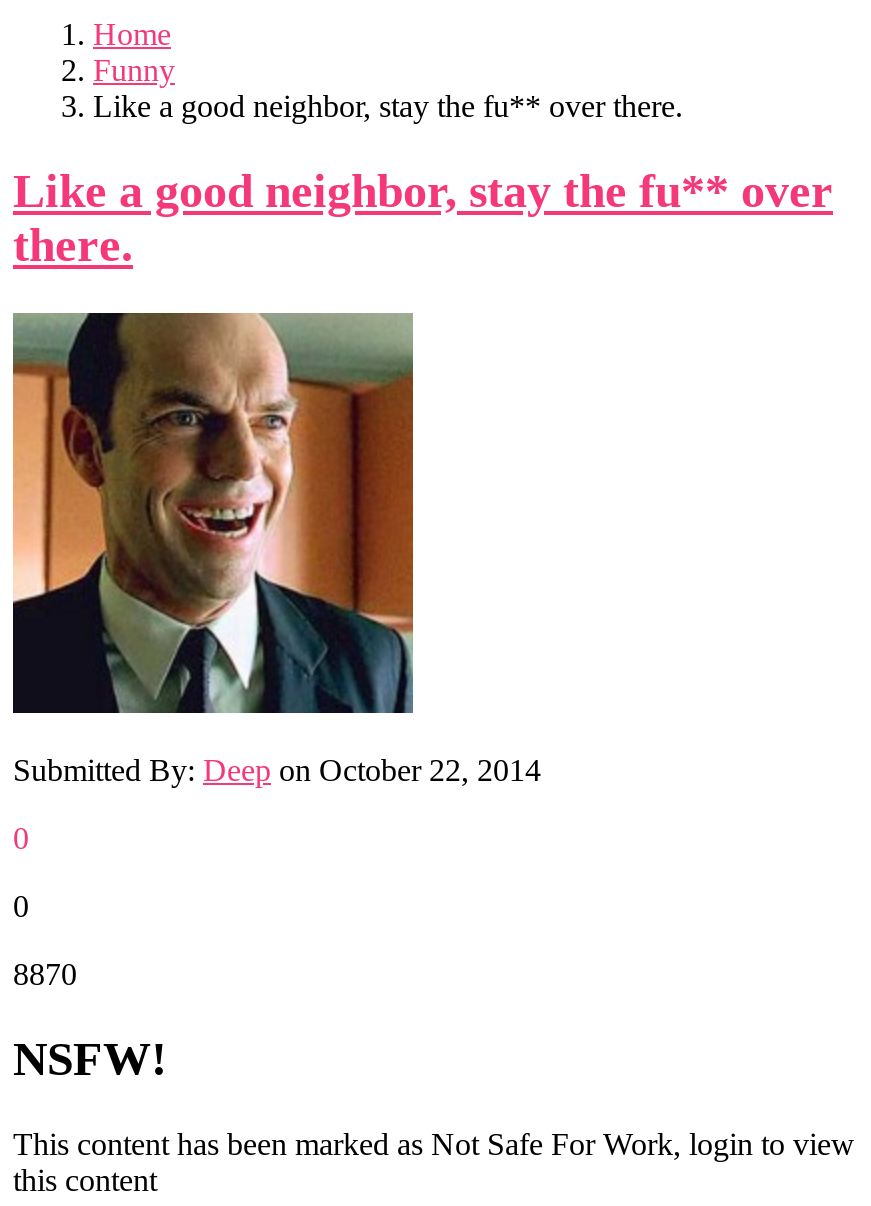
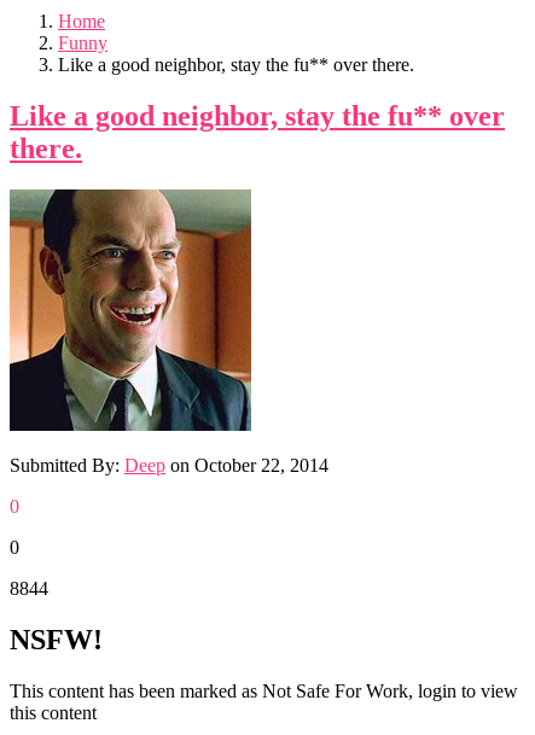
- 8870
+ 8844
